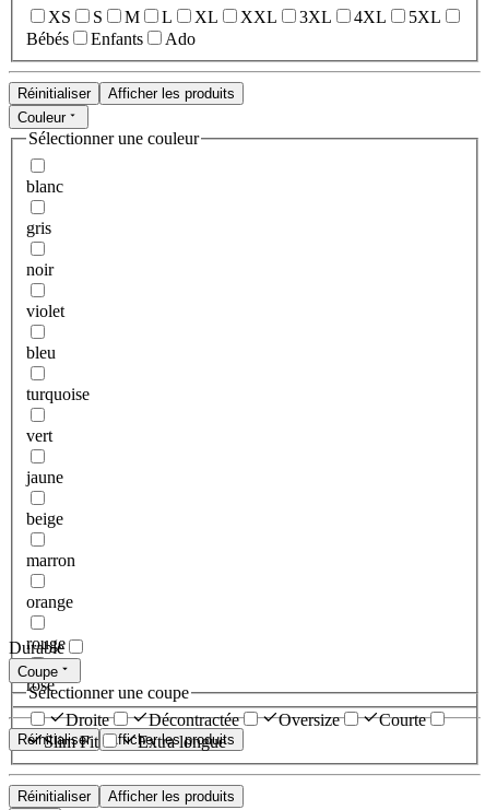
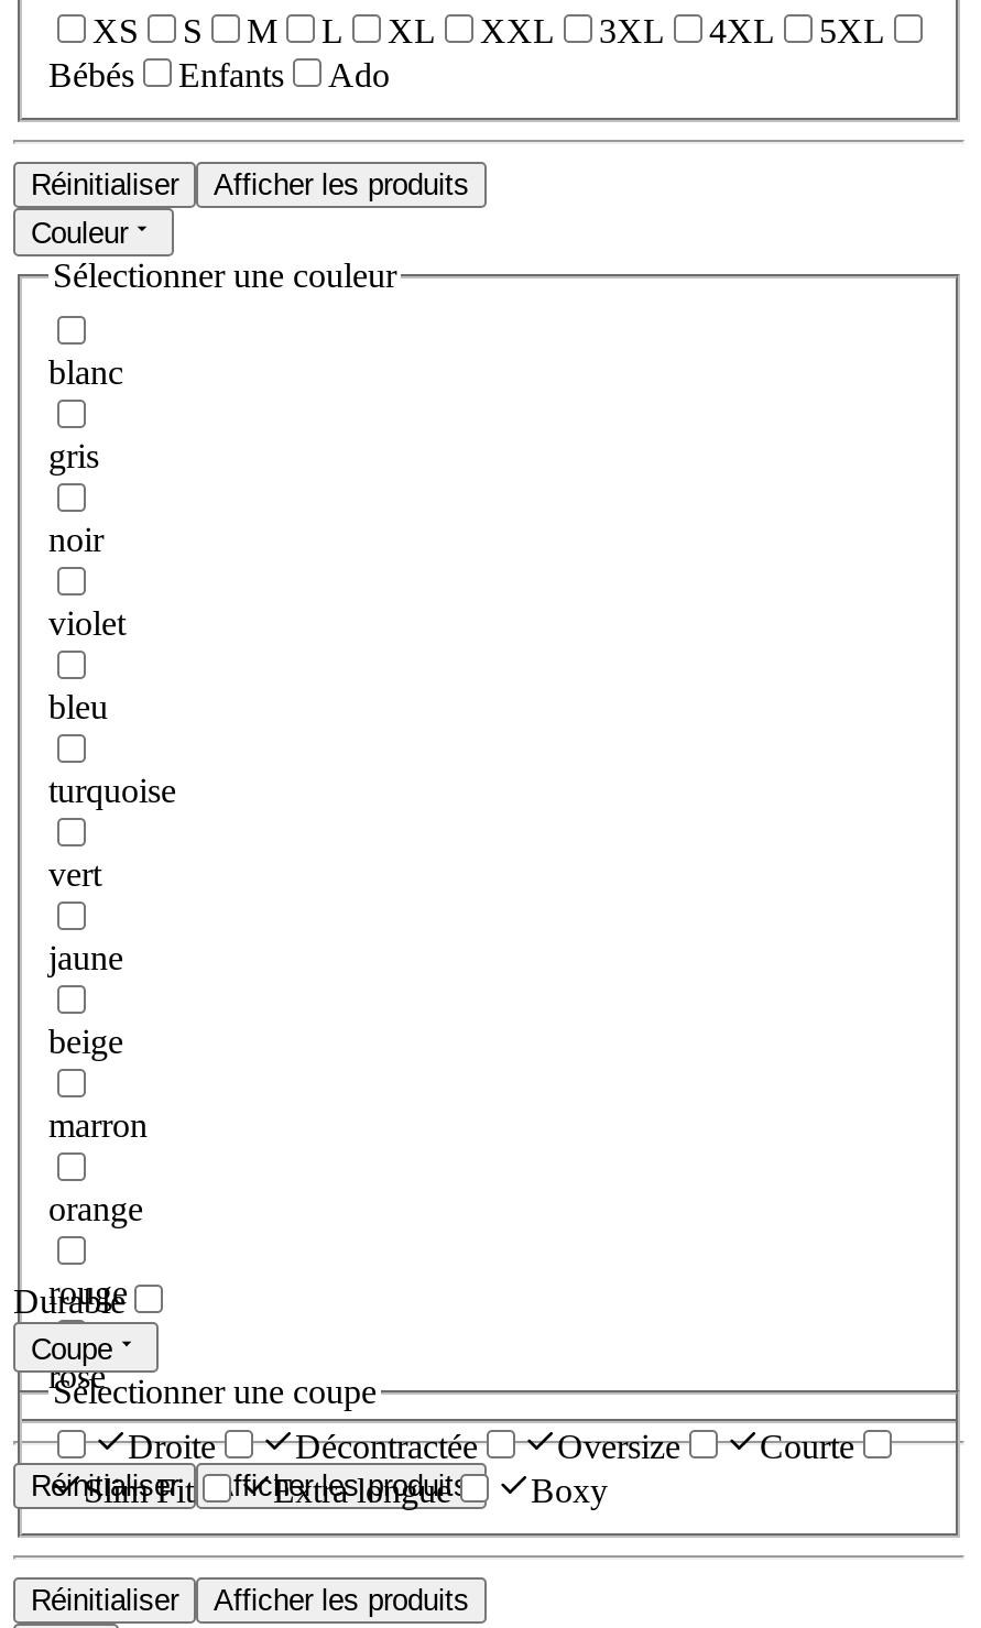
+ Boxy
